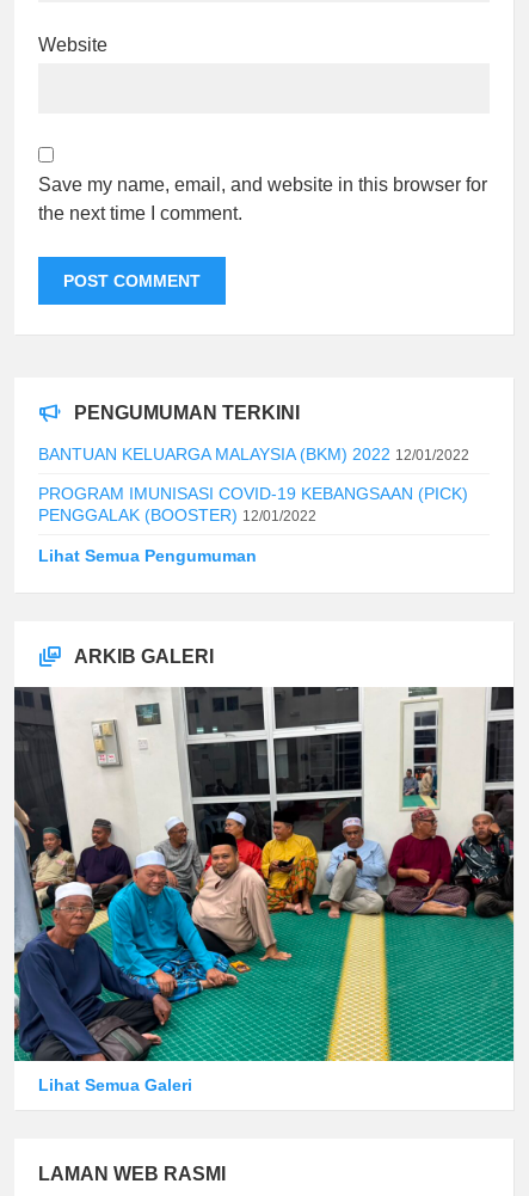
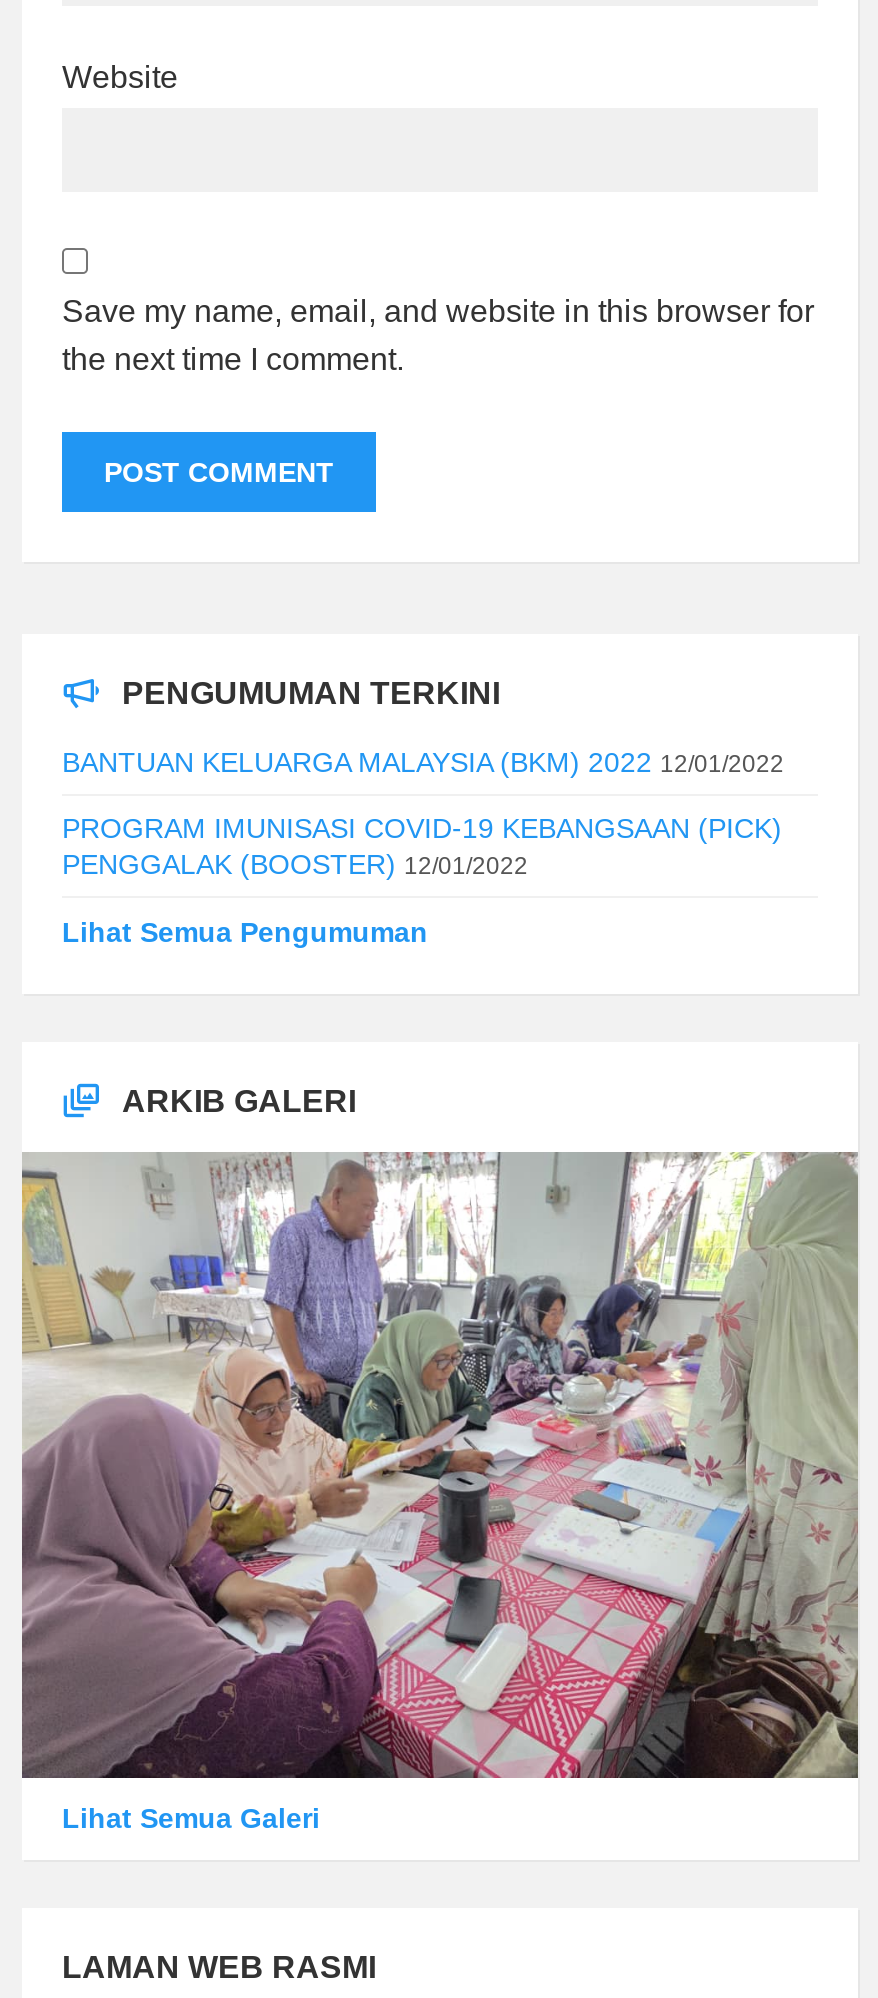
- [image]
+ [image]
